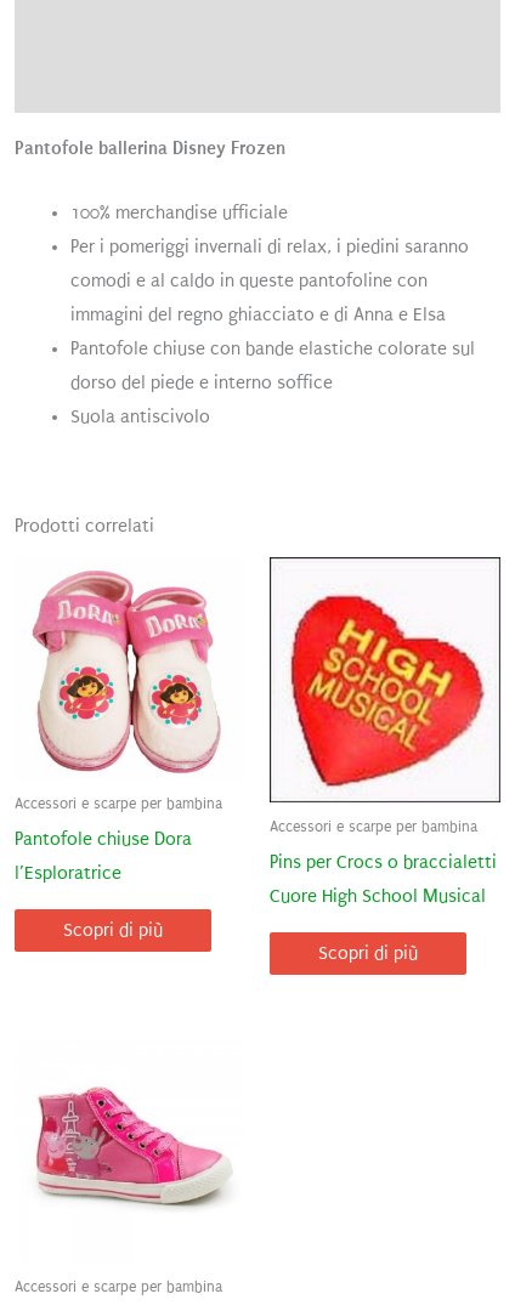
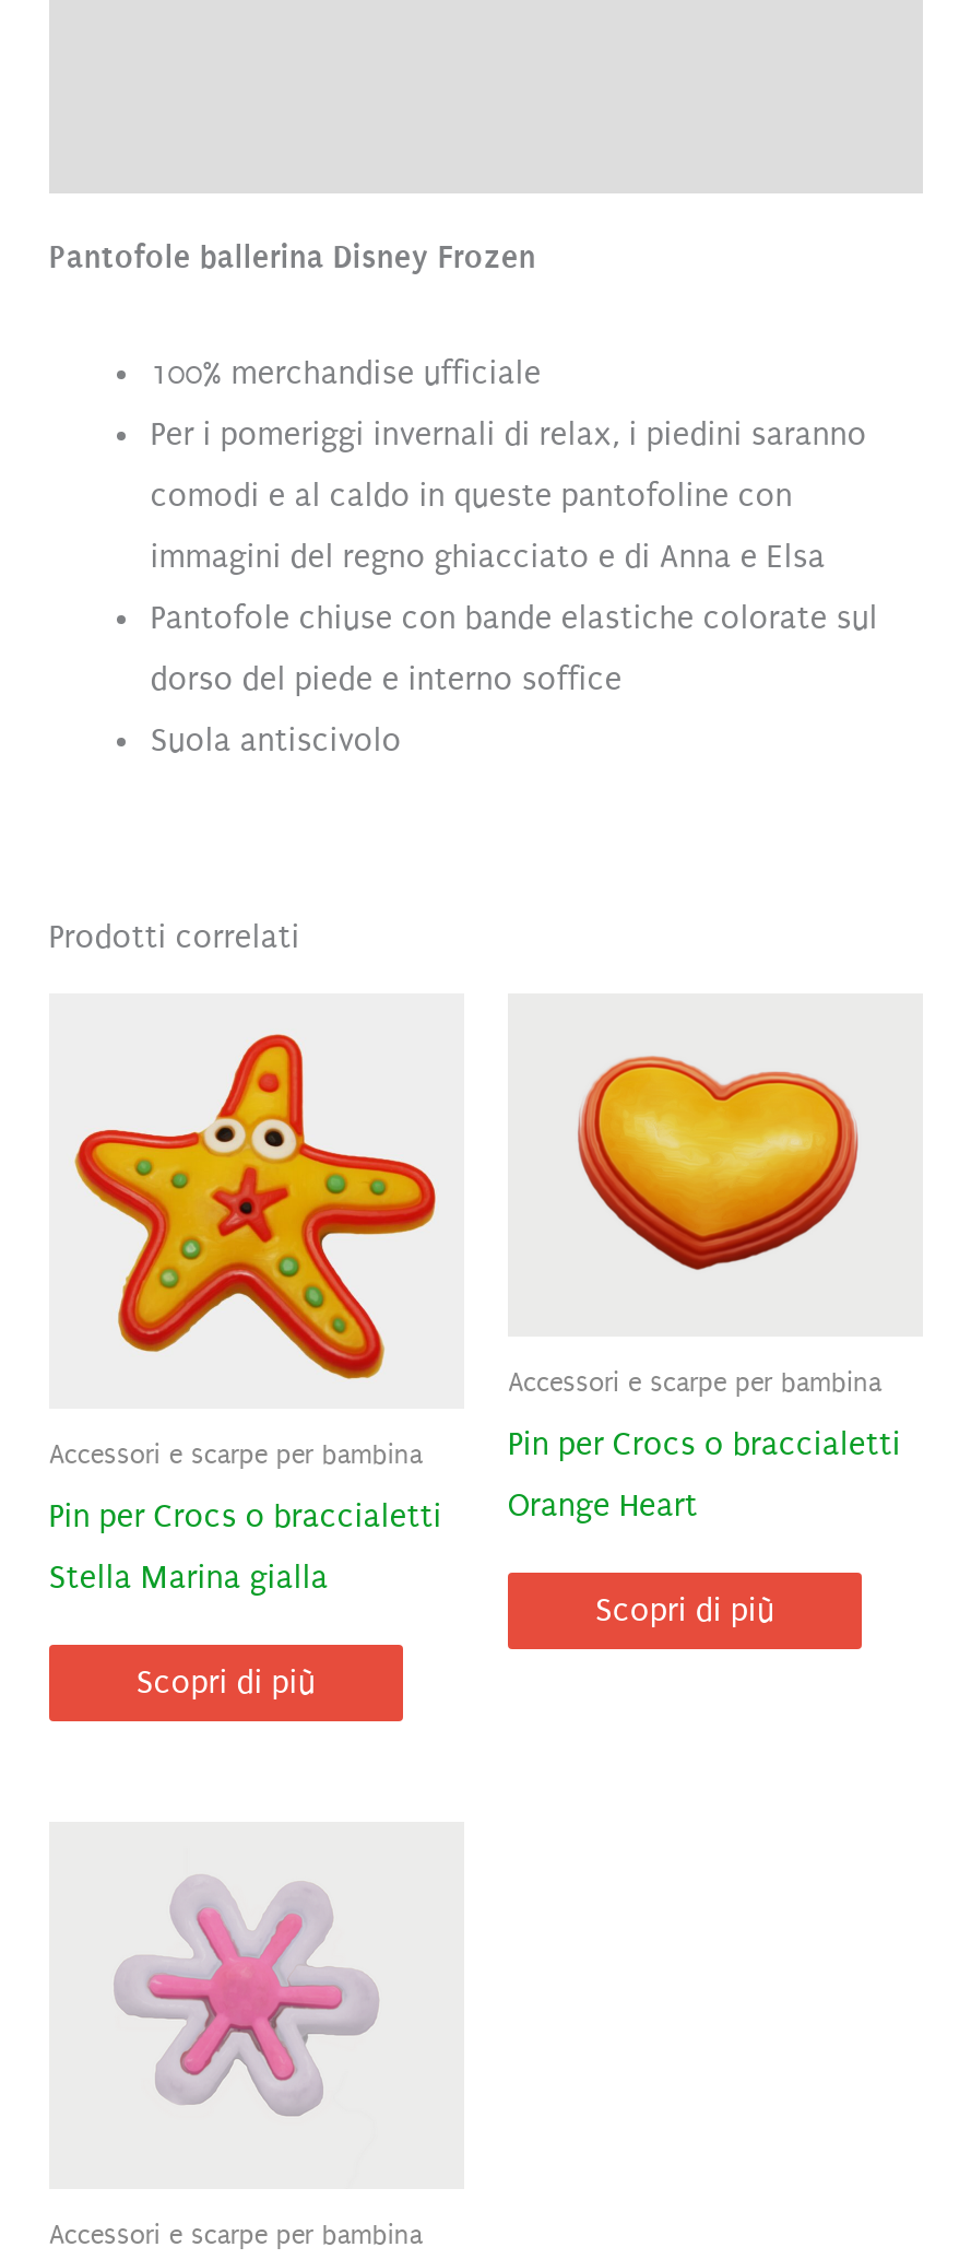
- [image]
+ [image]

- [image]
+ [image]

- Pantofole chiuse Dora
+ Pin per Crocs o braccialetti

- Pins per Crocs o braccialetti
+ Pin per Crocs o braccialetti

- l’Esploratrice
+ Stella Marina gialla

- Cuore High School Musical
+ Orange Heart

- [image]
+ [image]
